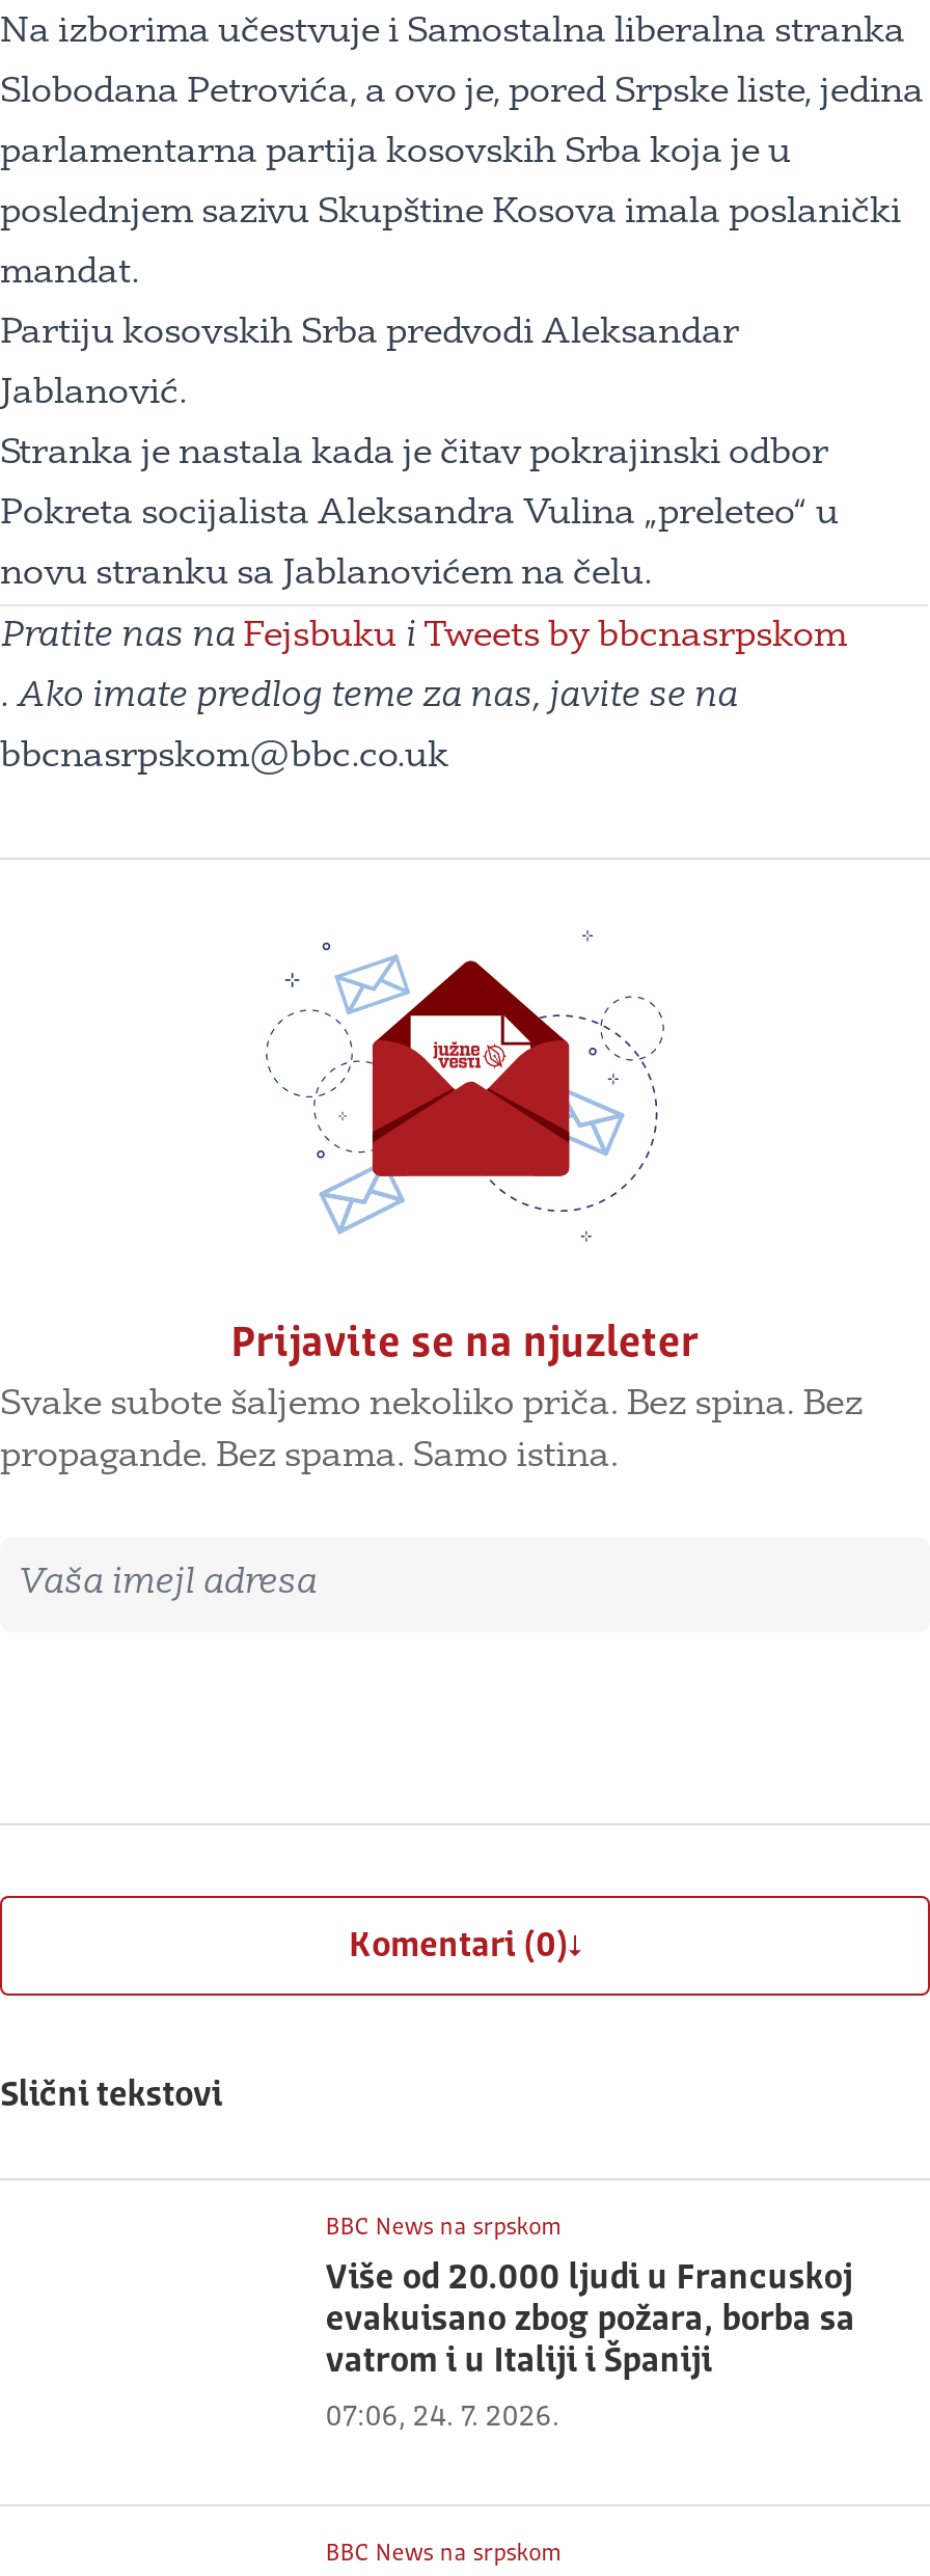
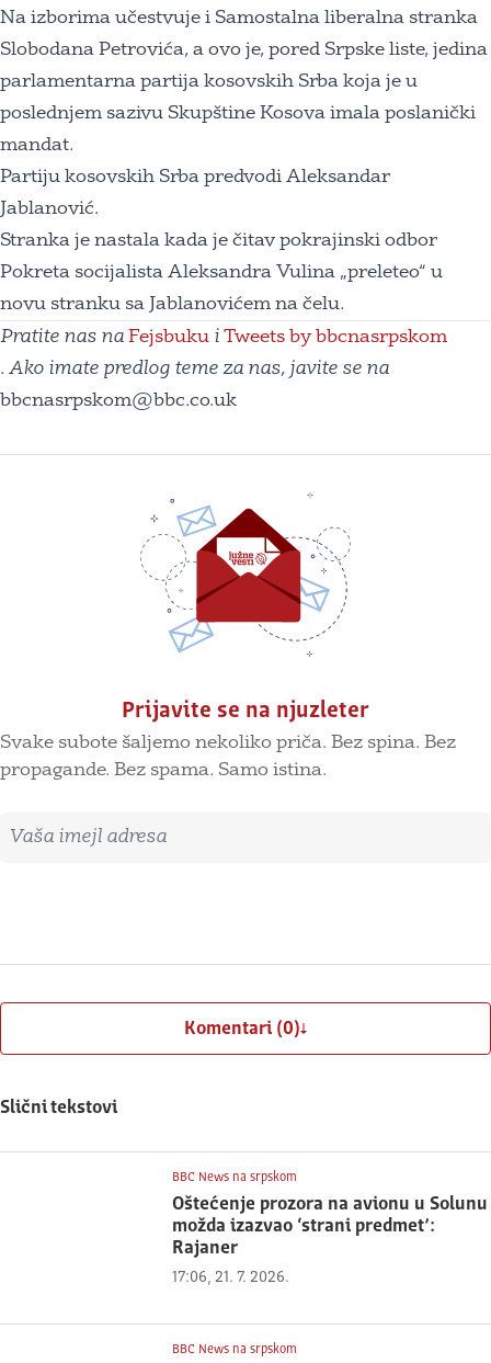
- Više od 20.000 ljudi u Francuskoj
- evakuisano zbog požara, borba sa
- vatrom i u Italiji i Španiji
+ Oštećenje prozora na avionu u Solunu
+ možda izazvao ‘strani predmet’:
+ Rajaner

- 07:06, 24. 7. 2026.
+ 17:06, 21. 7. 2026.
